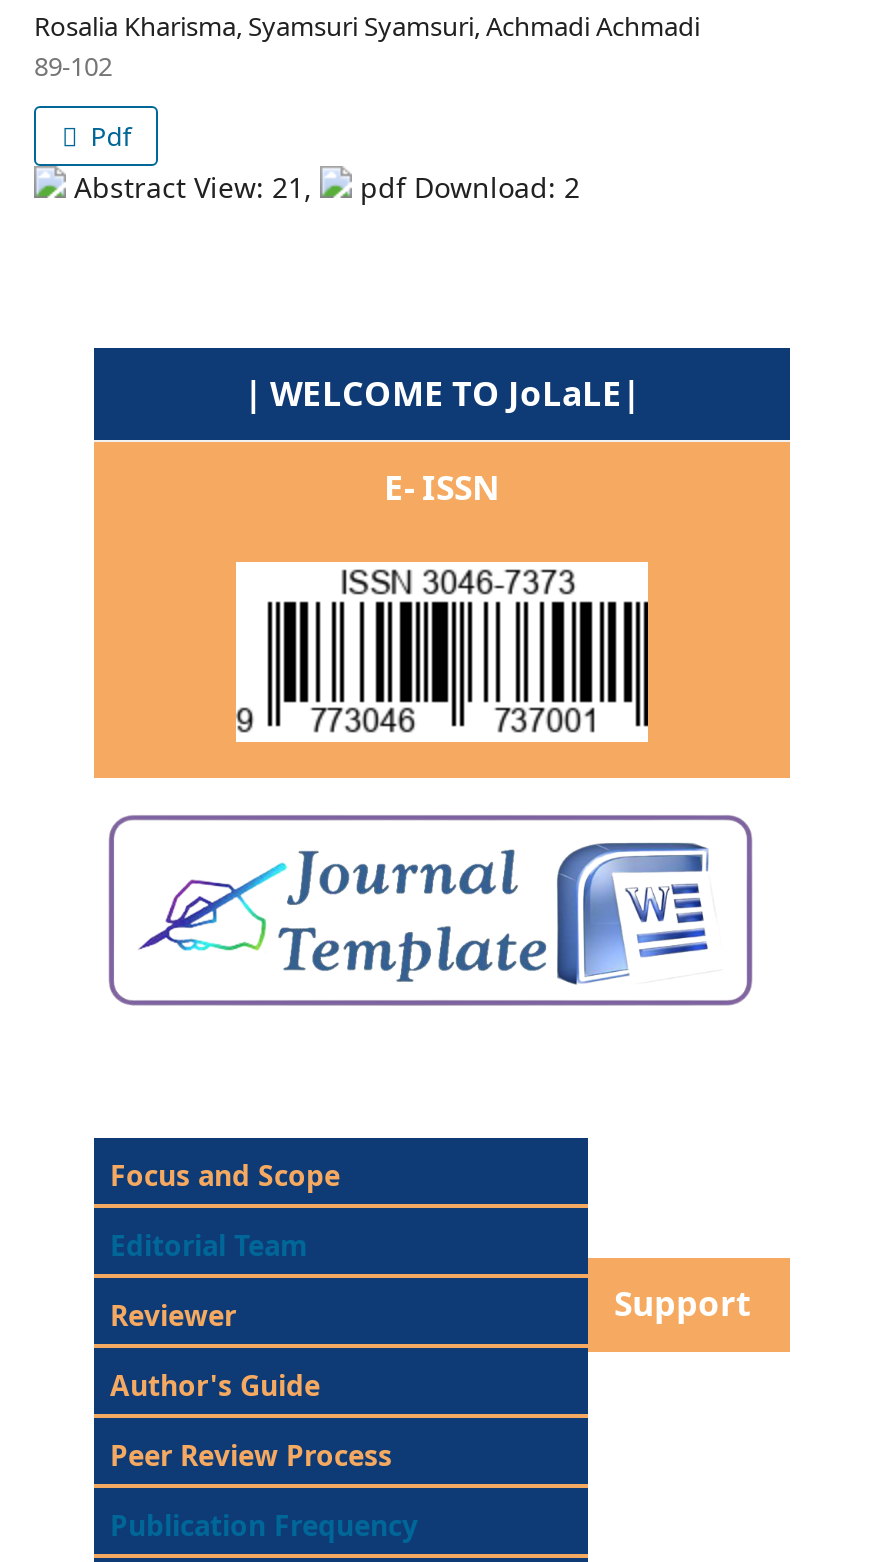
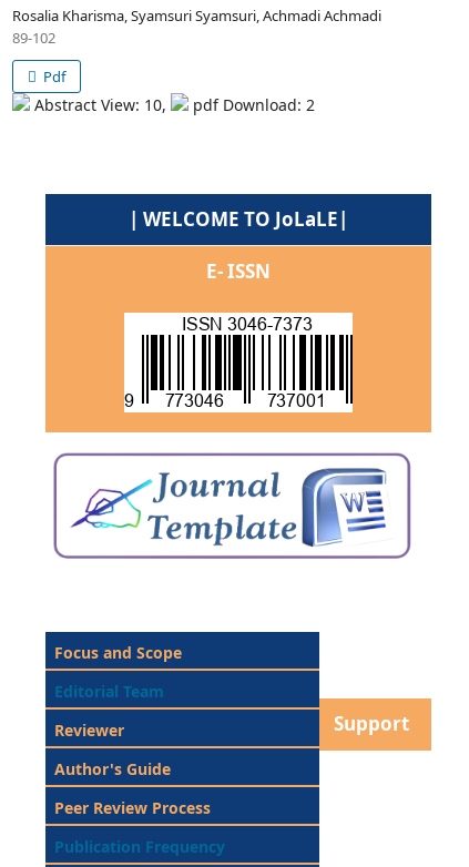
- Abstract View: 21,
+ Abstract View: 10,
